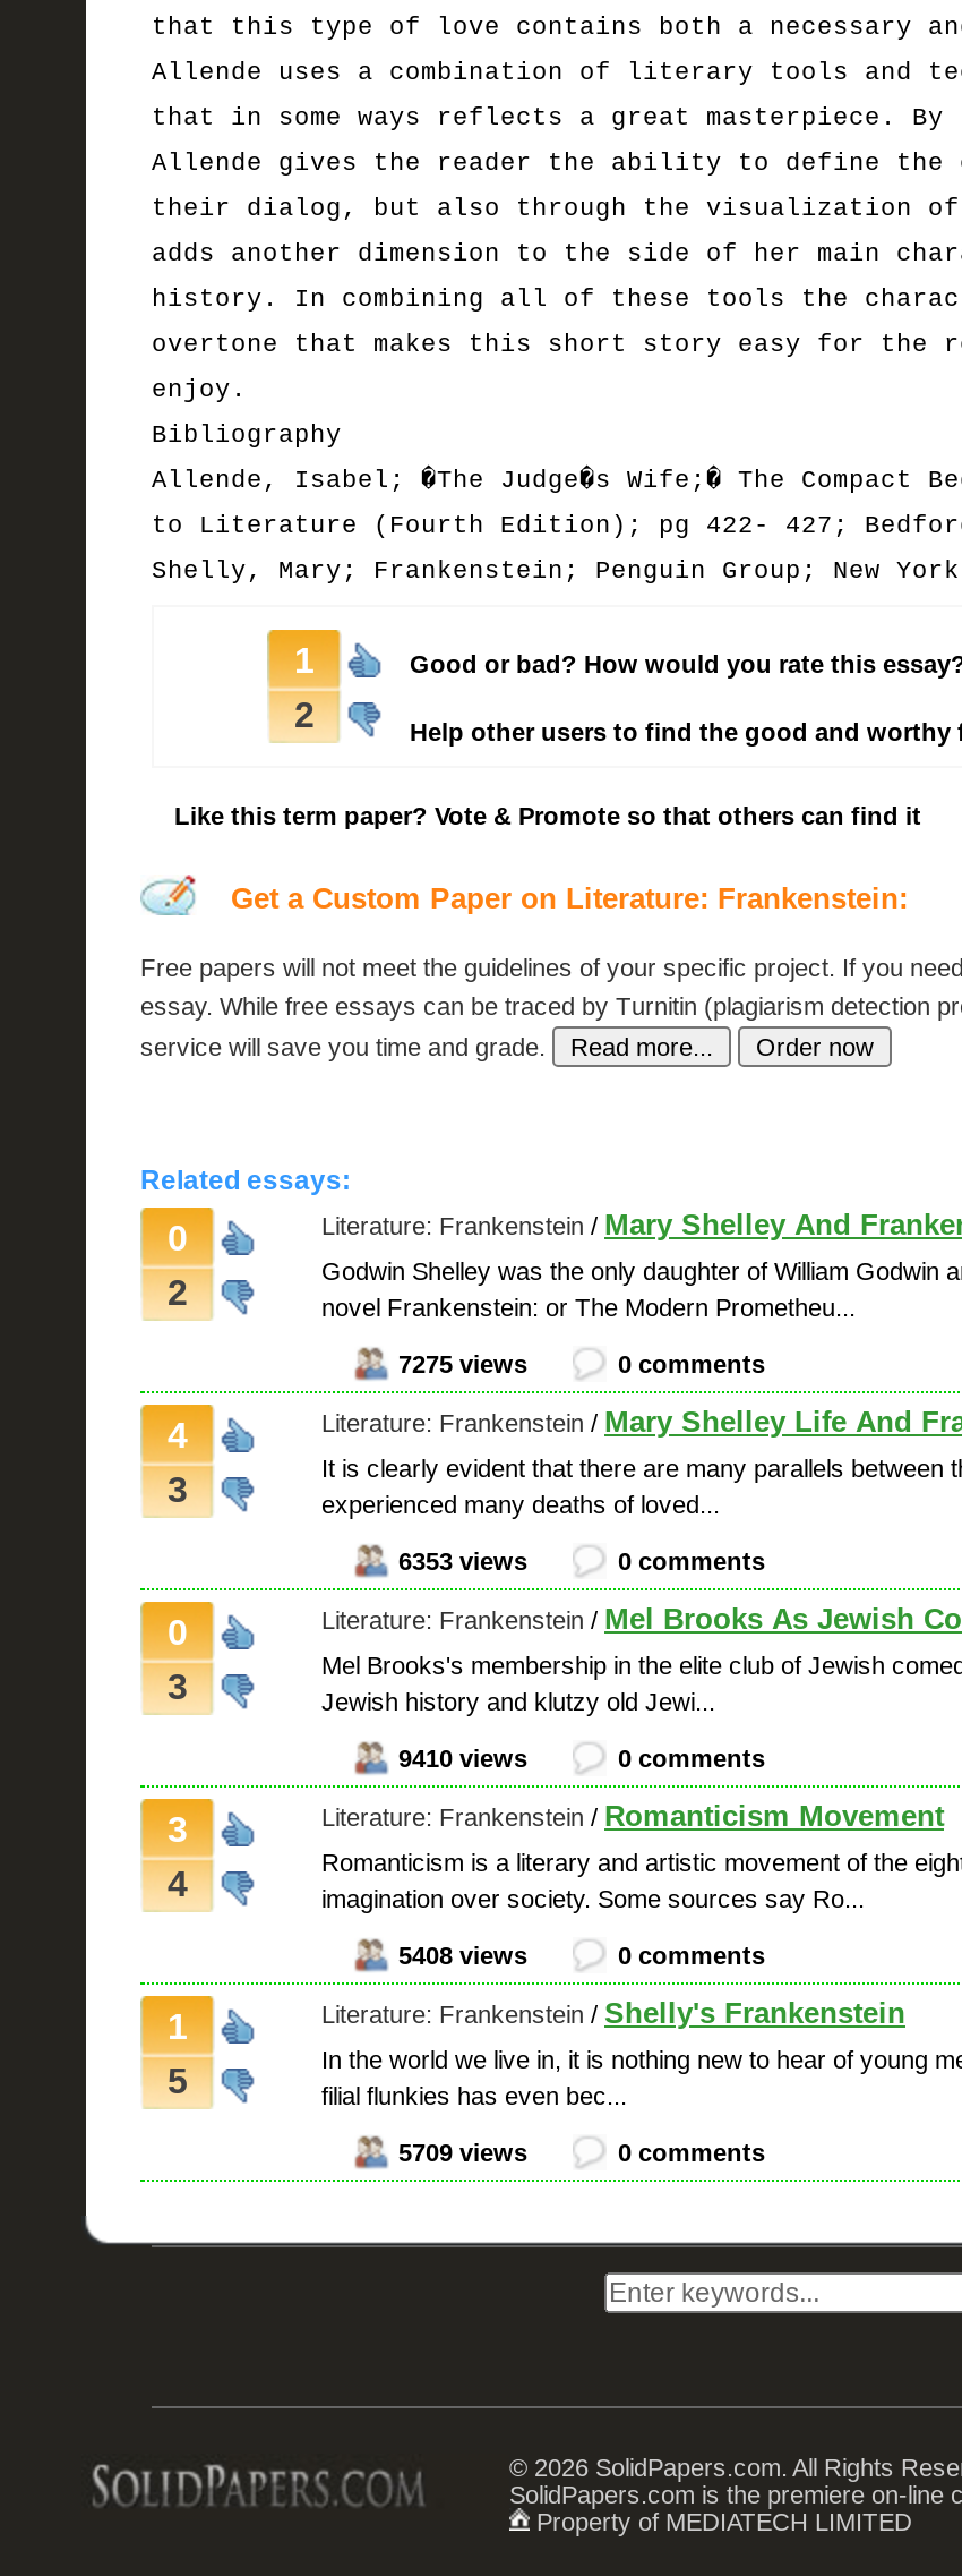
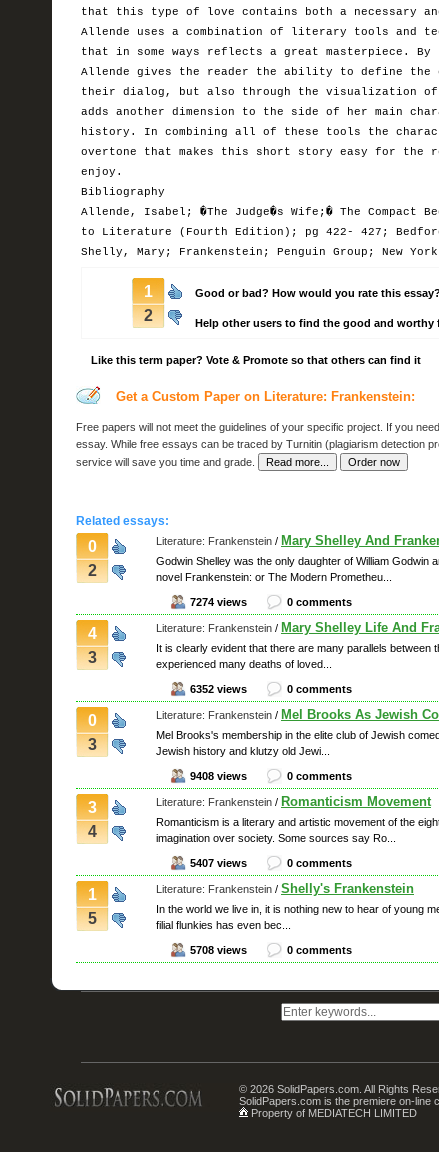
- 7275 views
+ 7274 views

- 6353 views
+ 6352 views

- 9410 views
+ 9408 views

- 5408 views
+ 5407 views

- 5709 views
+ 5708 views
